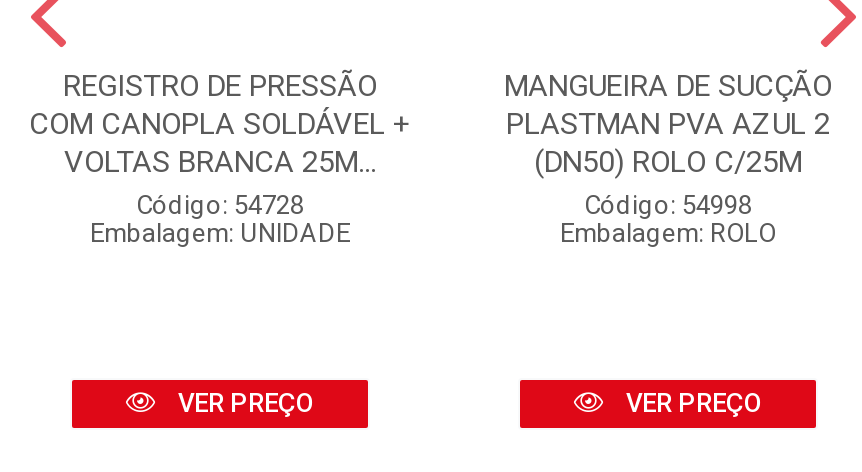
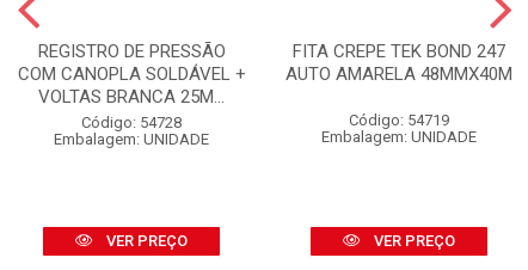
- MANGUEIRA DE SUCÇÃO
- PLASTMAN PVA AZUL 2
- (DN50) ROLO C/25M
- Código: 54998
- Embalagem: ROLO
+ FITA CREPE TEK BOND 247
+ AUTO AMARELA 48MMX40M
+ Código: 54719
+ Embalagem: UNIDADE
